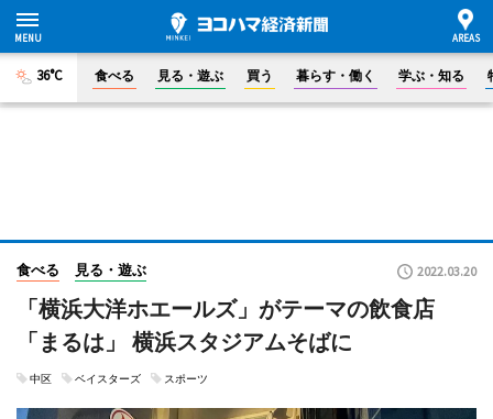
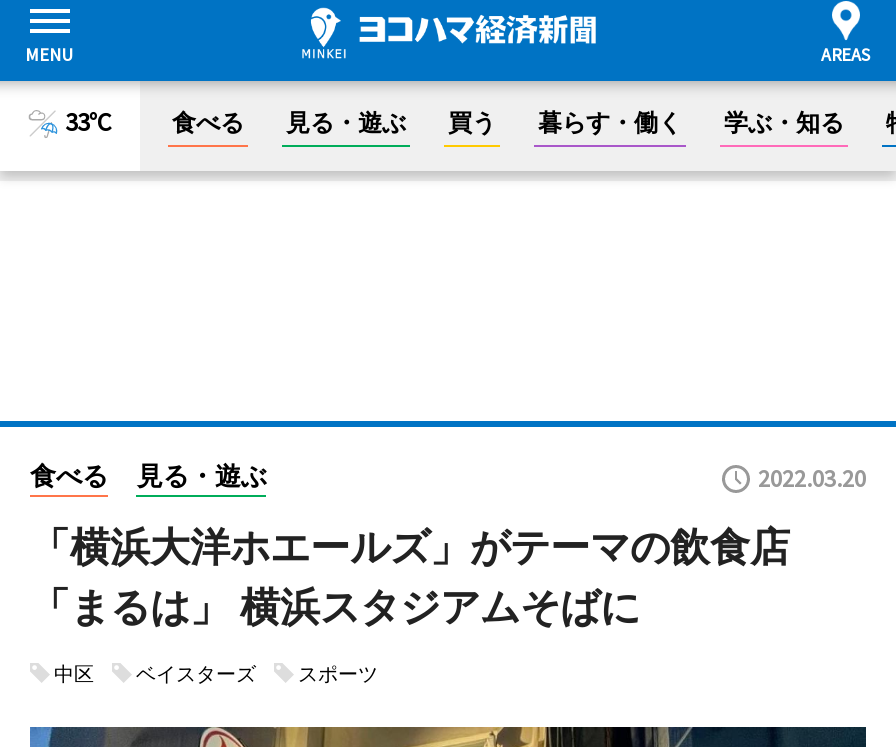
- 36°C
+ 33°C
